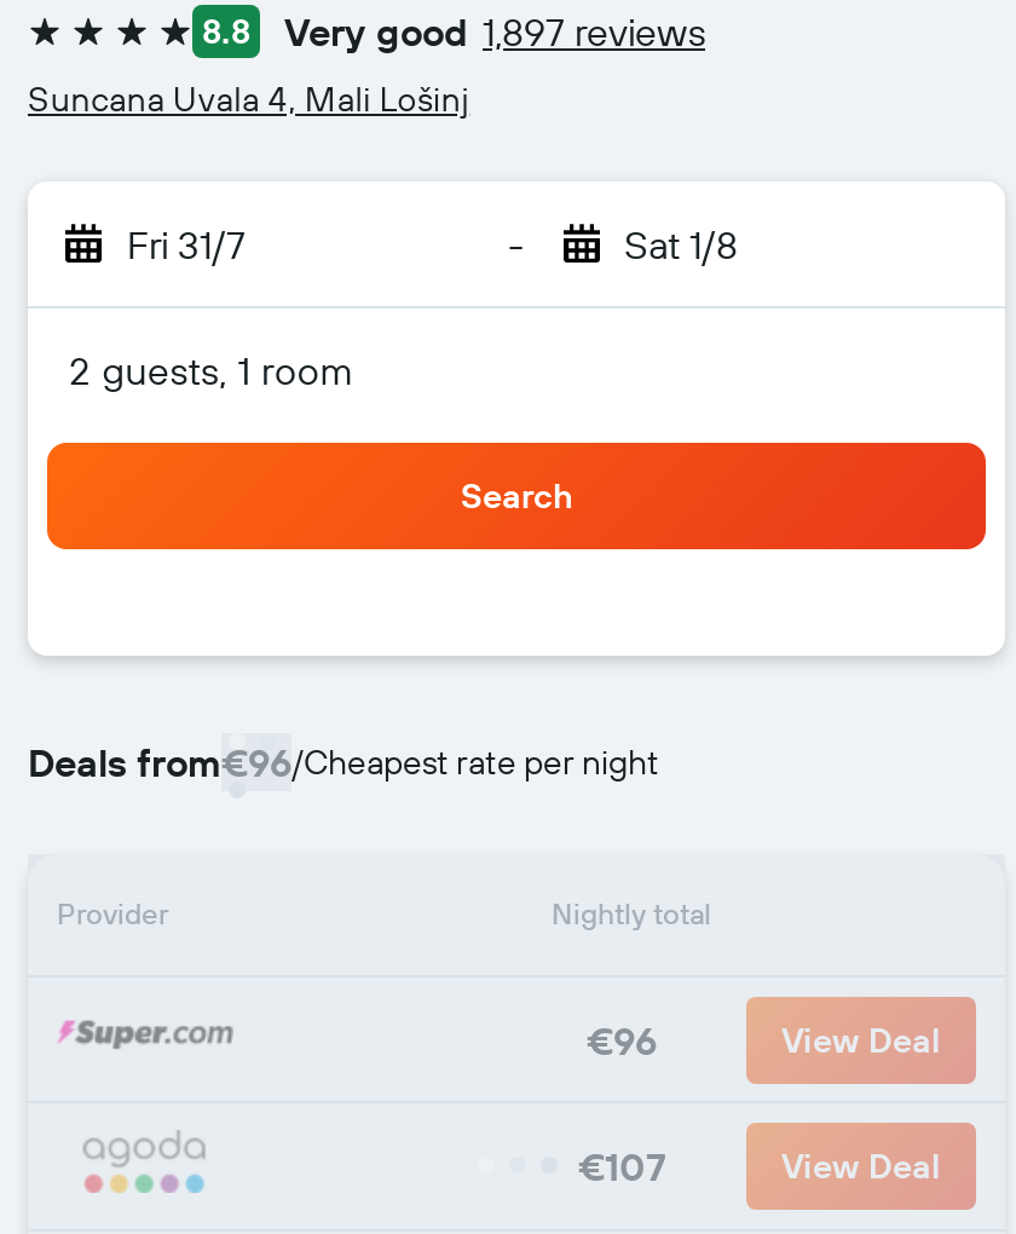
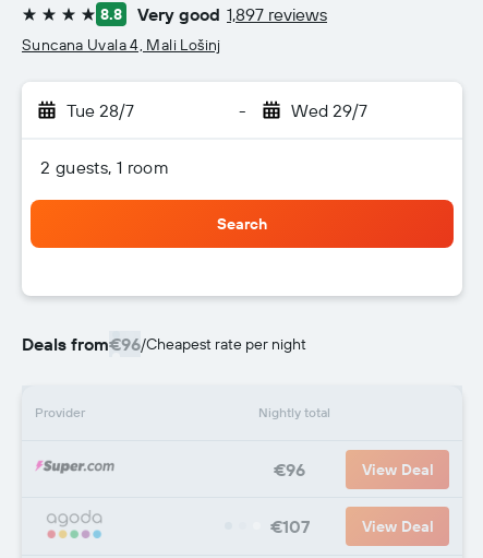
- Fri 31/7
+ Tue 28/7

- Sat 1/8
+ Wed 29/7
